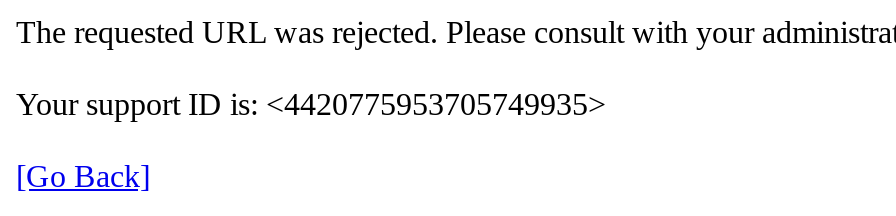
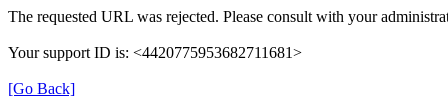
- Your support ID is: <4420775953705749935>
+ Your support ID is: <4420775953682711681>
